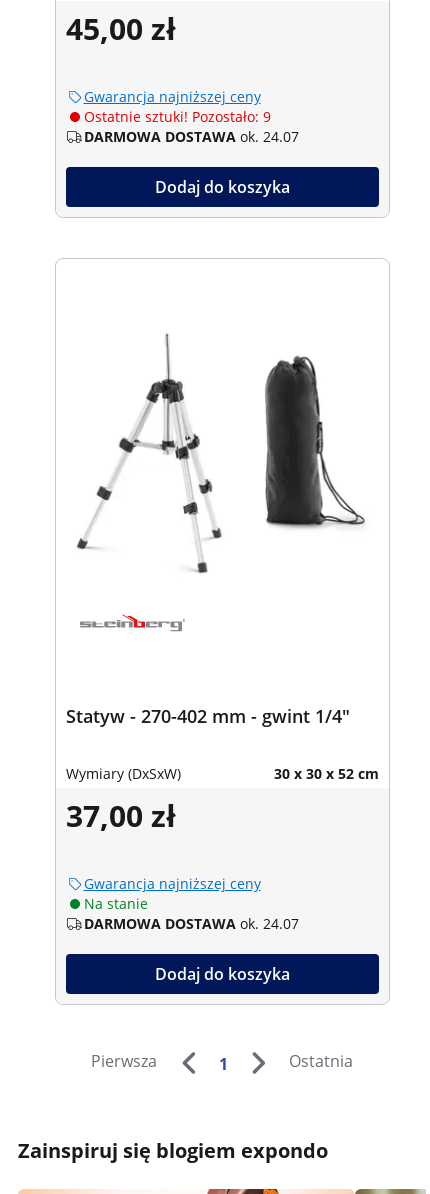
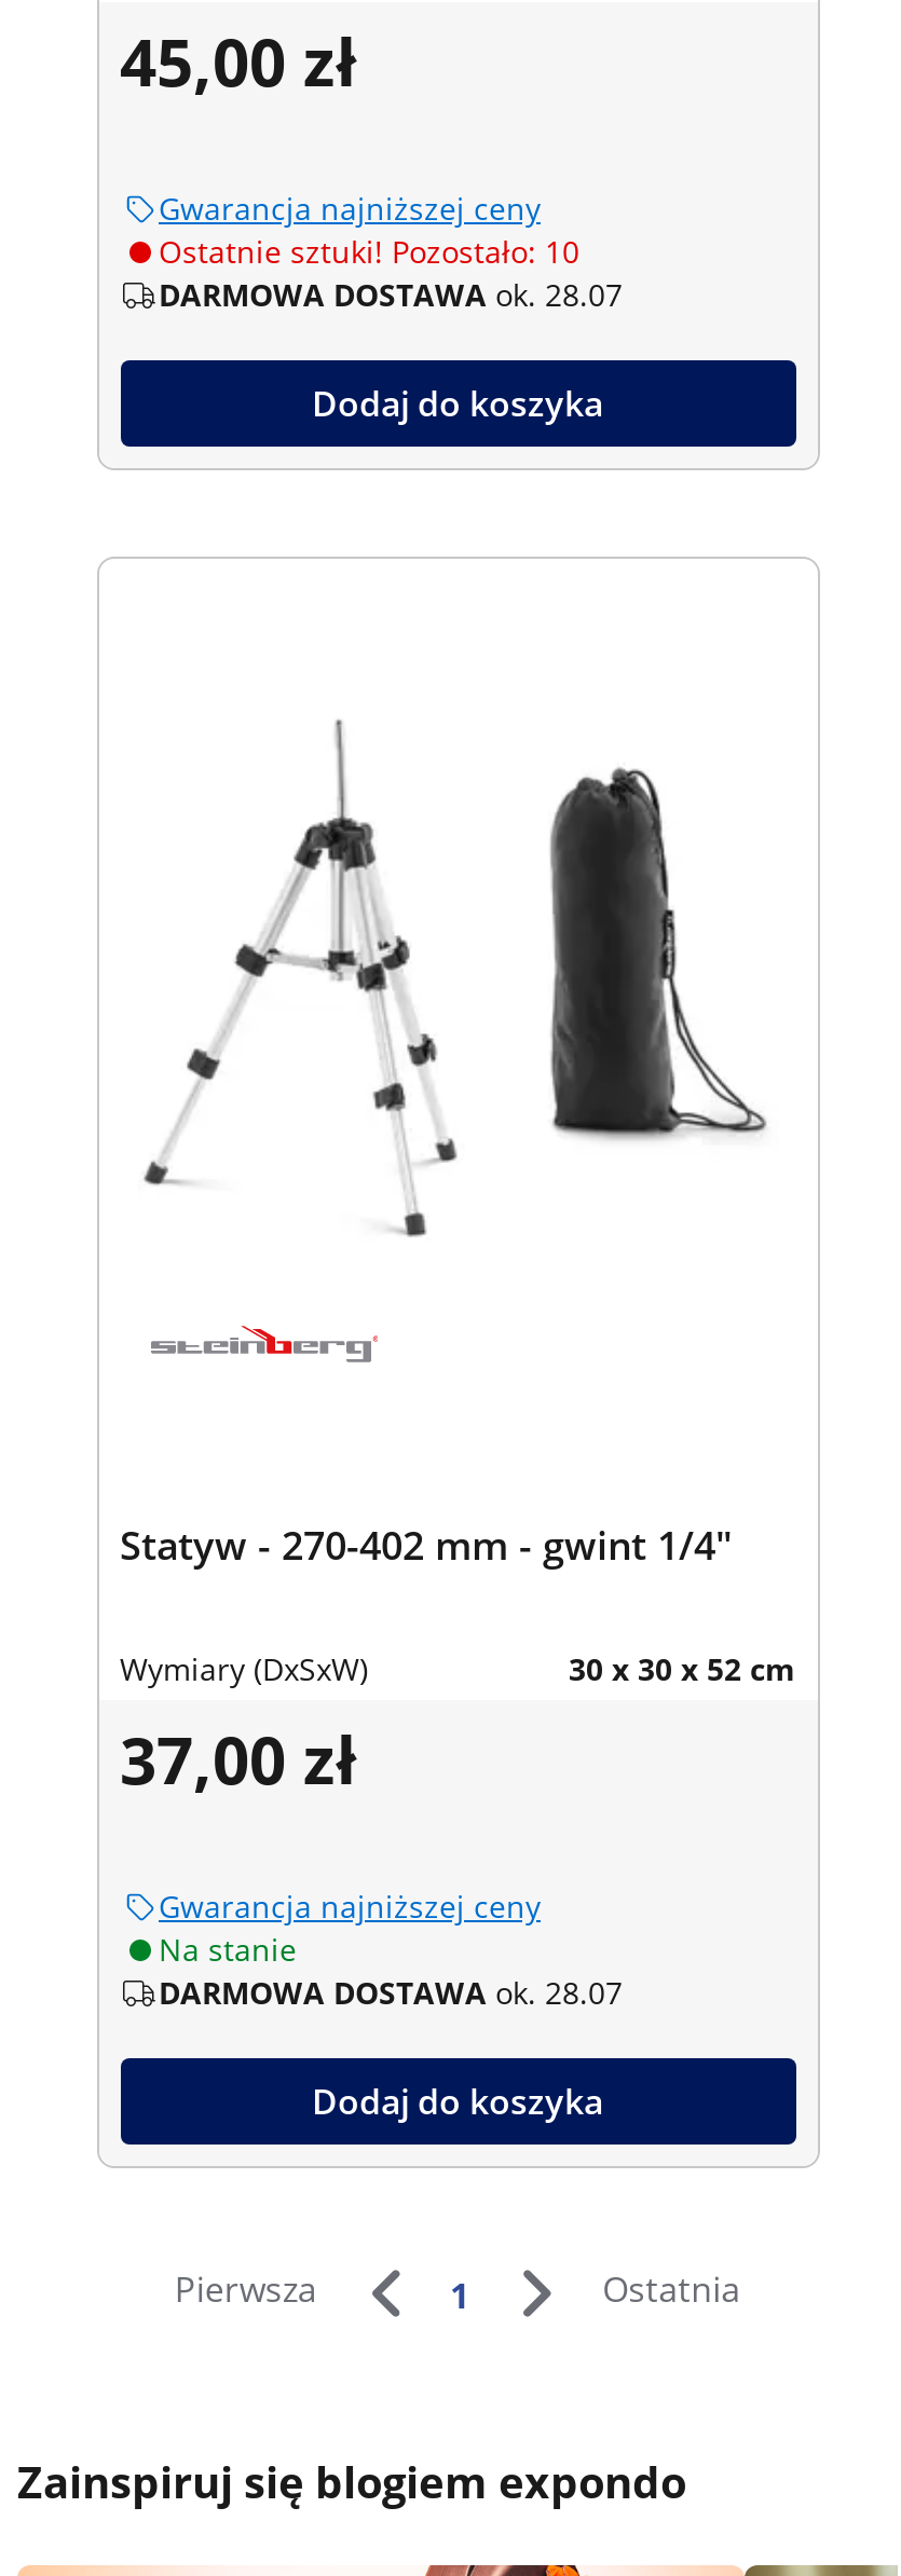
- Ostatnie sztuki! Pozostało: 9
+ Ostatnie sztuki! Pozostało: 10

- DARMOWA DOSTAWA ok. 24.07
+ DARMOWA DOSTAWA ok. 28.07

- DARMOWA DOSTAWA ok. 24.07
+ DARMOWA DOSTAWA ok. 28.07
